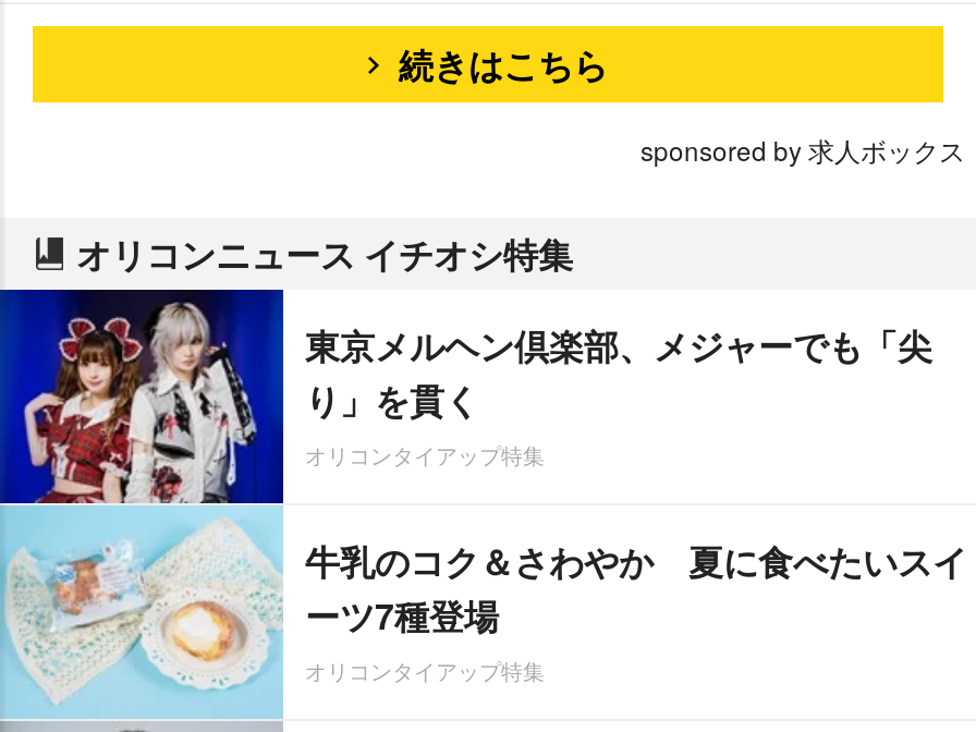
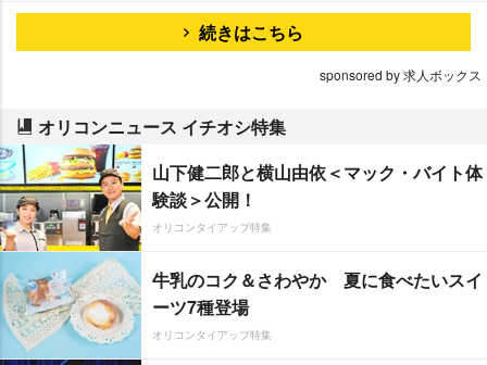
- [image]
- 東京メルヘン倶楽部、メジャーでも「尖
- り」を貫く
+ [image]
+ 山下健二郎と横山由依＜マック・バイト体
+ 験談＞公開！
